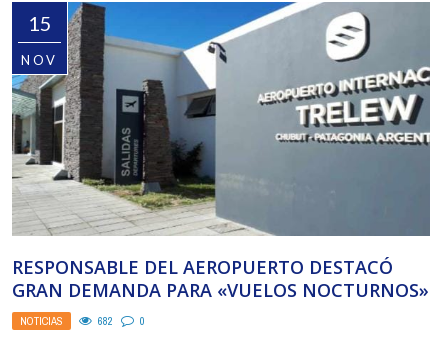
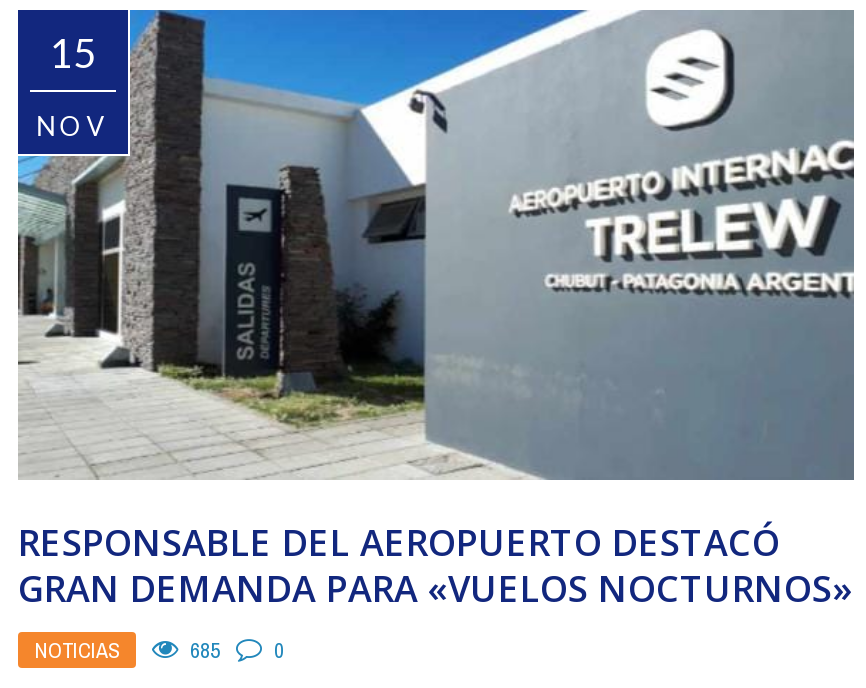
- 682 0
+ 685 0
